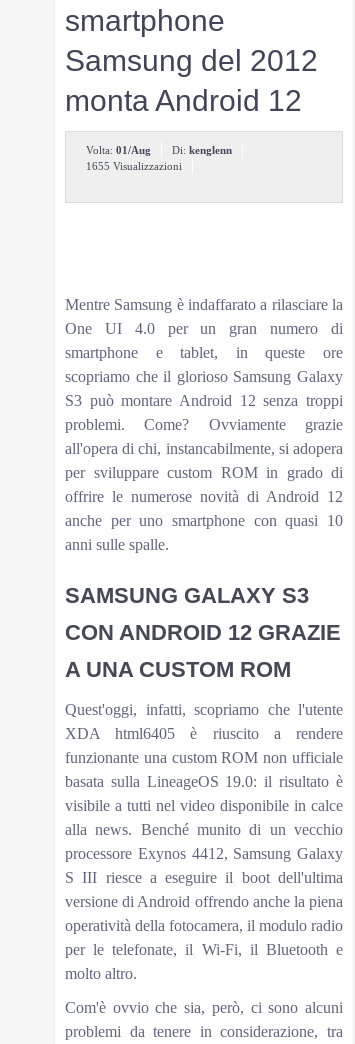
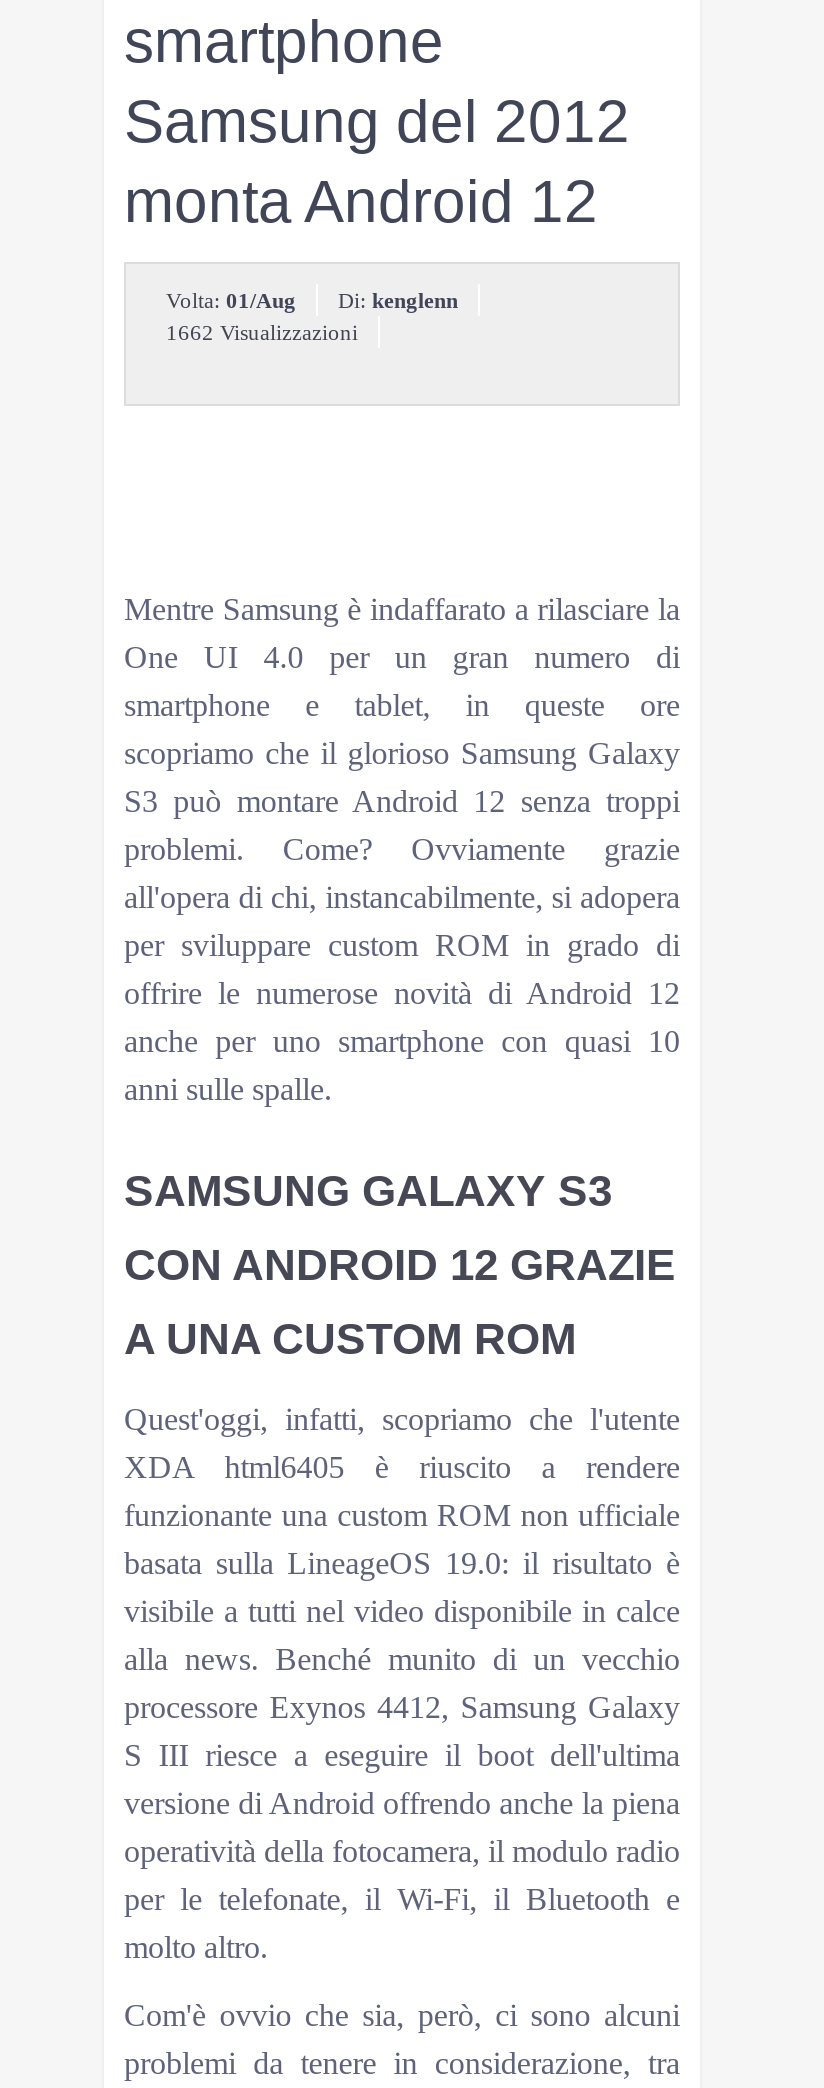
- 1655 Visualizzazioni
+ 1662 Visualizzazioni
